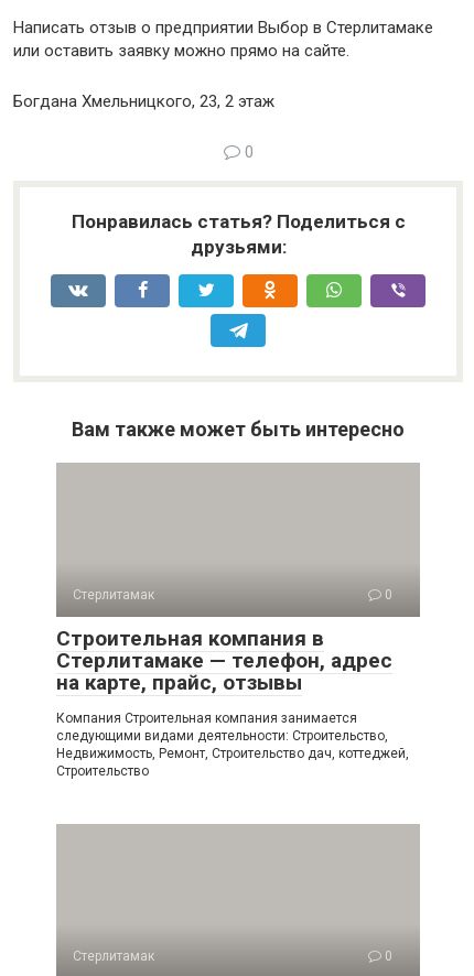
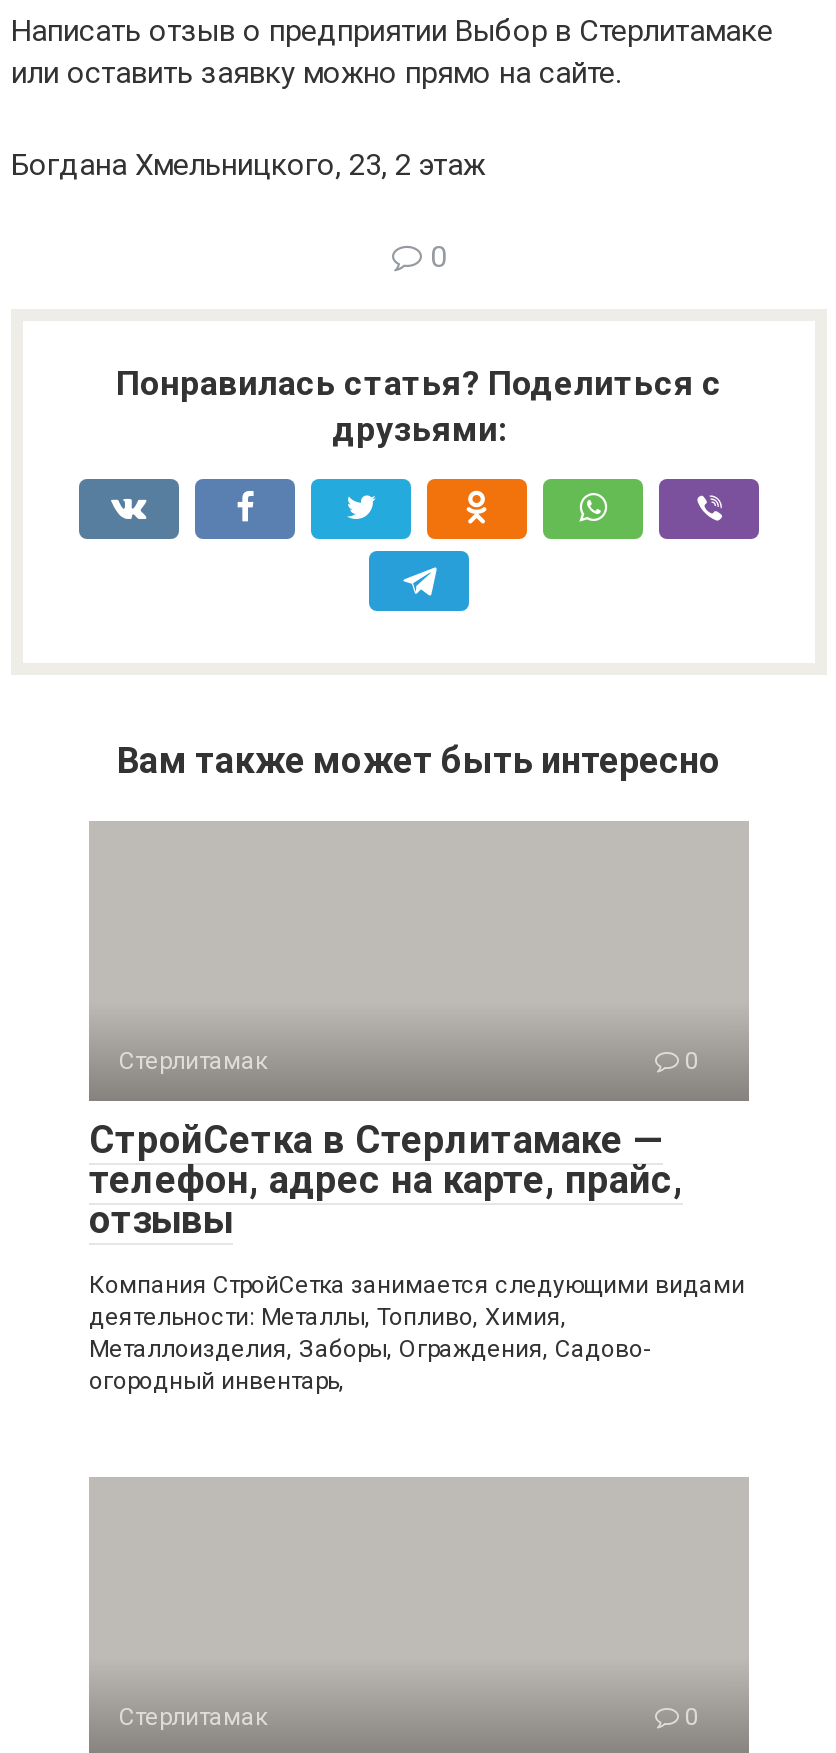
- Строительная компания в
- Стерлитамаке — телефон, адрес
- на карте, прайс, отзывы
+ СтройСетка в Стерлитамаке —
+ телефон, адрес на карте, прайс,
+ отзывы

- Компания Строительная компания занимается
- следующими видами деятельности: Строительство,
- Недвижимость, Ремонт, Строительство дач, коттеджей,
- Строительство
+ Компания СтройСетка занимается следующими видами
+ деятельности: Металлы, Топливо, Химия,
+ Металлоизделия, Заборы, Ограждения, Садово-
+ огородный инвентарь,
